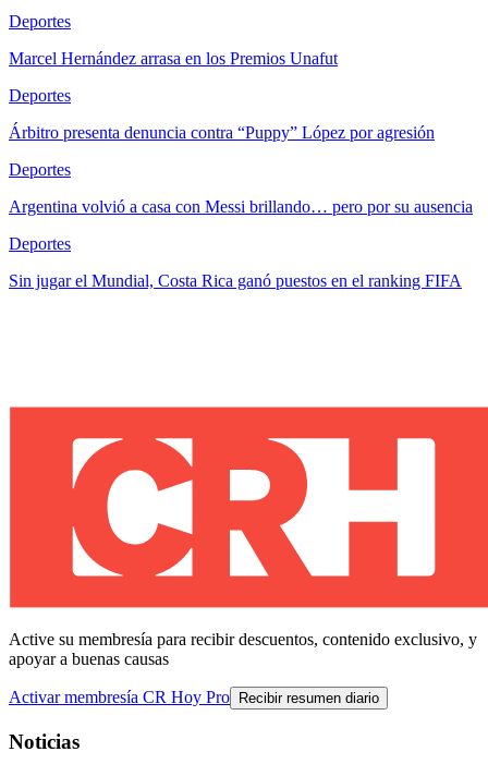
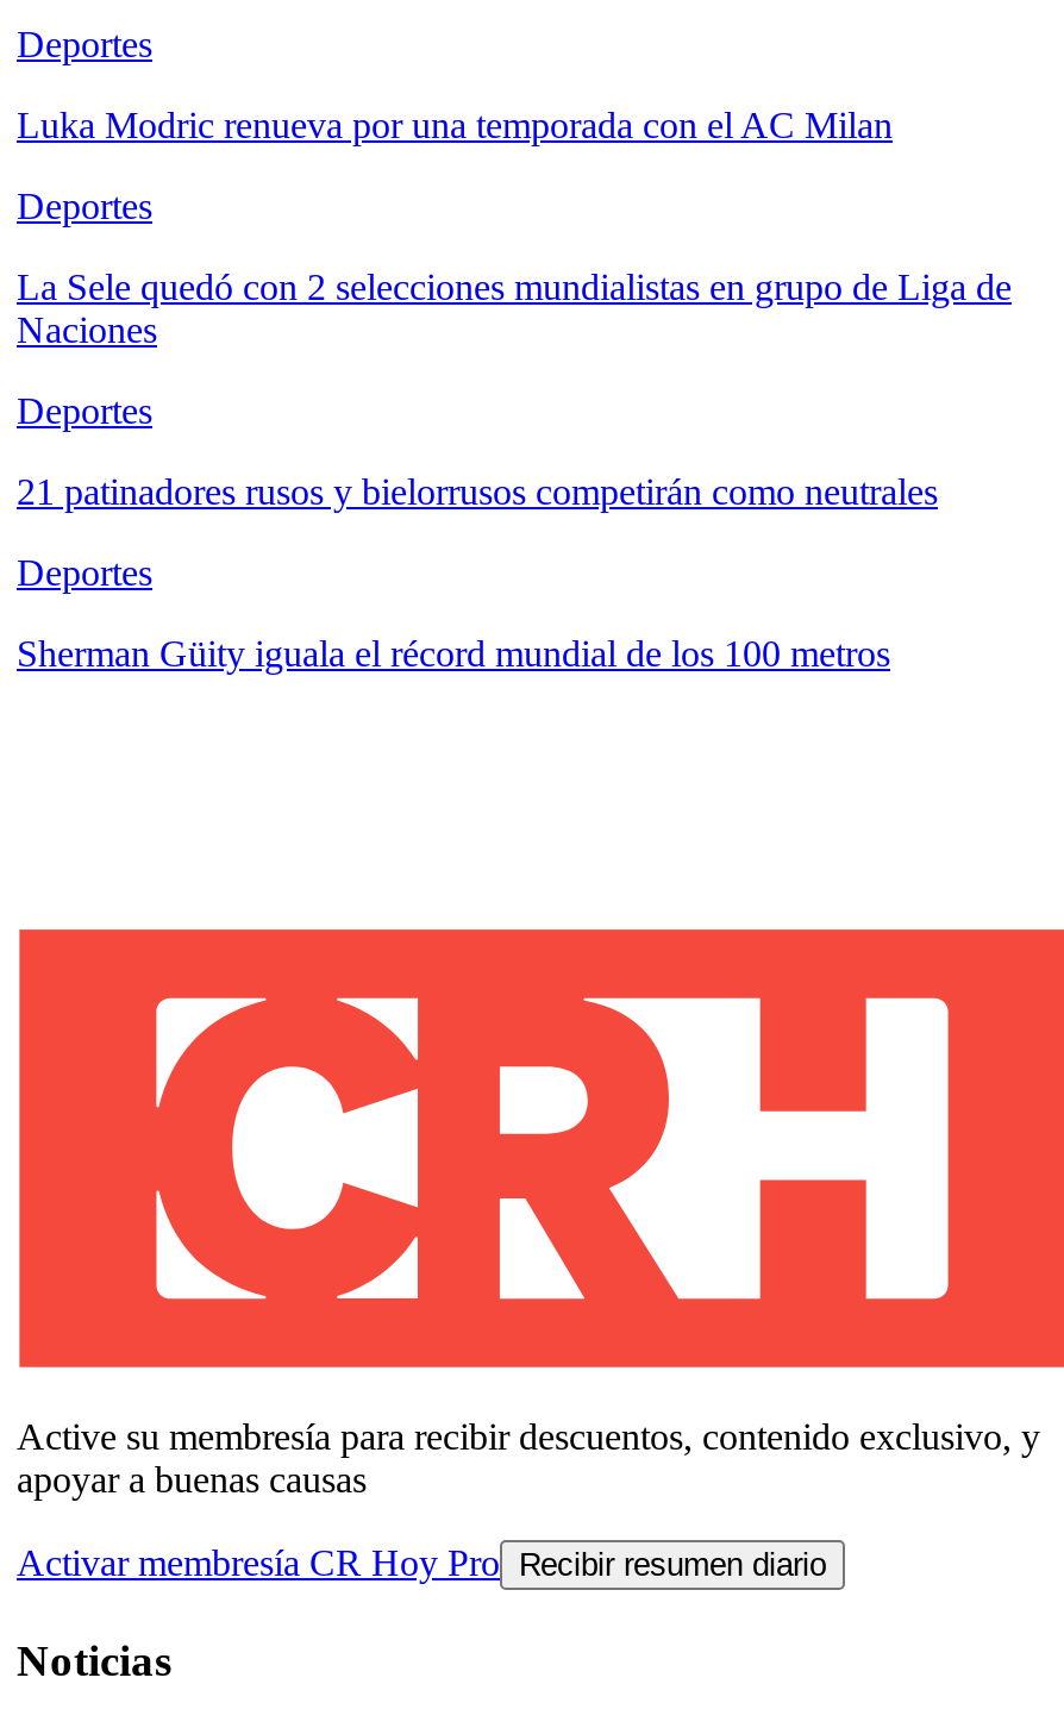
- Marcel Hernández arrasa en los Premios Unafut
+ Luka Modric renueva por una temporada con el AC Milan

- Árbitro presenta denuncia contra “Puppy” López por agresión
+ La Sele quedó con 2 selecciones mundialistas en grupo de Liga de
+ Naciones

- Argentina volvió a casa con Messi brillando… pero por su ausencia
+ 21 patinadores rusos y bielorrusos competirán como neutrales

- Sin jugar el Mundial, Costa Rica ganó puestos en el ranking FIFA
+ Sherman Güity iguala el récord mundial de los 100 metros
